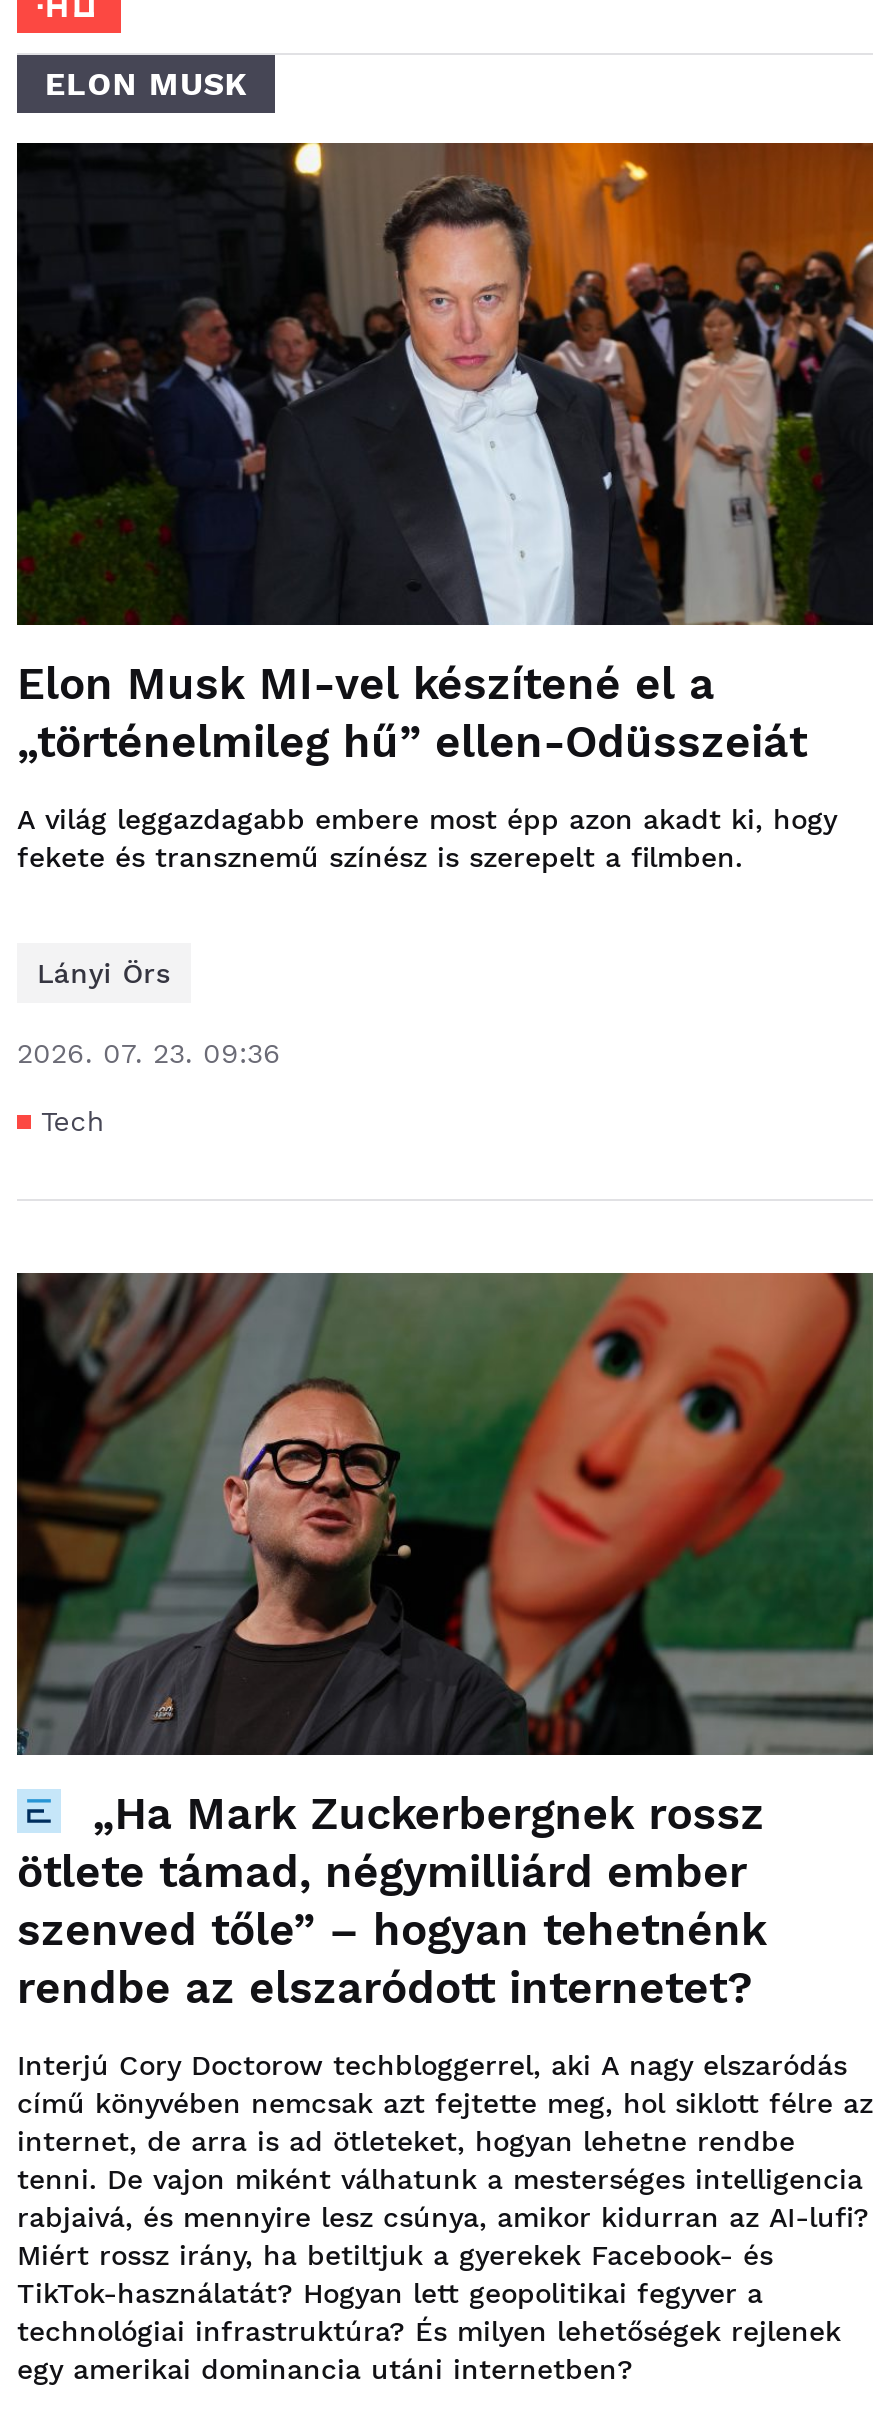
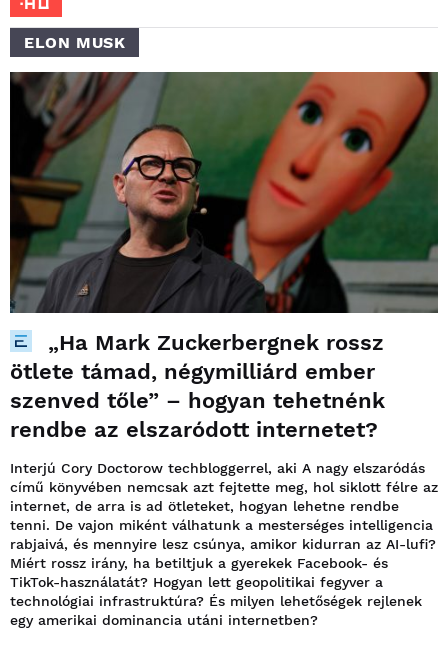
- [image]
- Elon Musk MI-vel készítené el a
- „történelmileg hű” ellen-Odüsszeiát
- A világ leggazdagabb embere most épp azon akadt ki, hogy
- fekete és transznemű színész is szerepelt a filmben.

- Lányi Örs
- 2026. 07. 23. 09:36
- Tech
